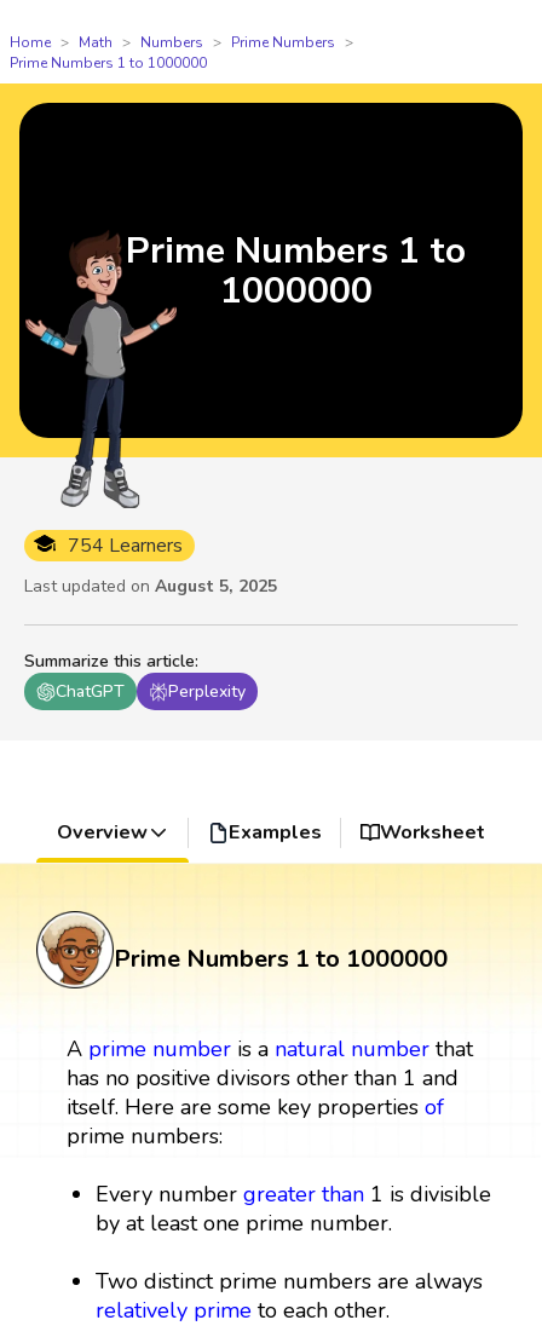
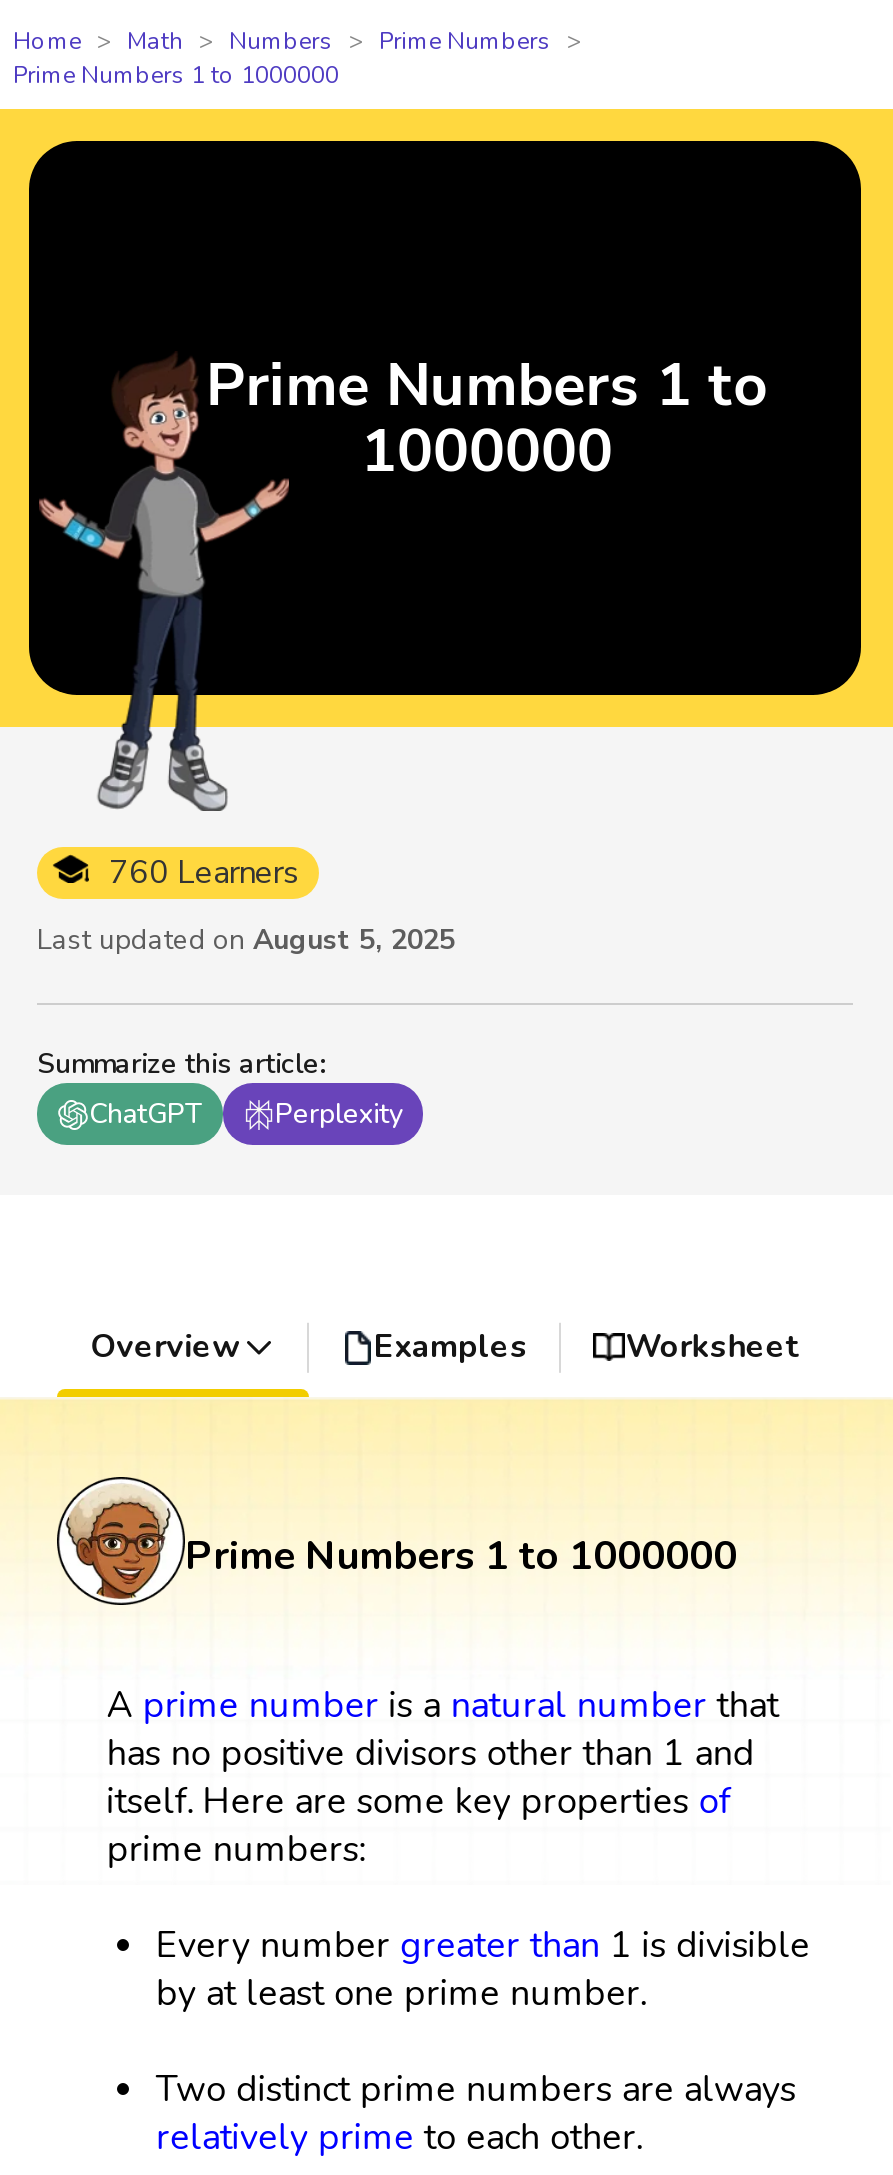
- 754 Learners
+ 760 Learners
